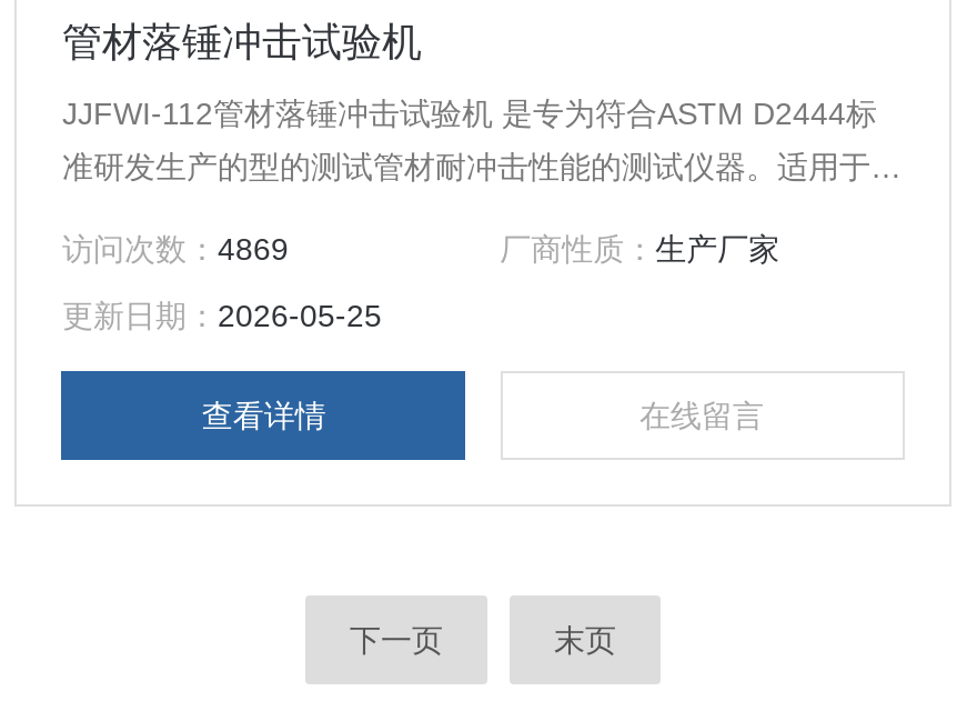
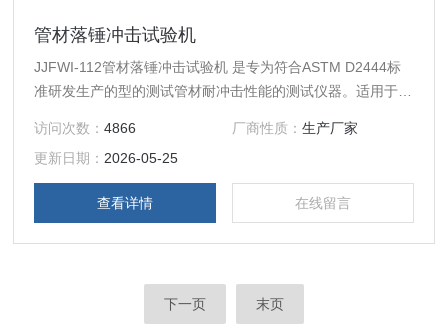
- 访问次数：4869
+ 访问次数：4866
